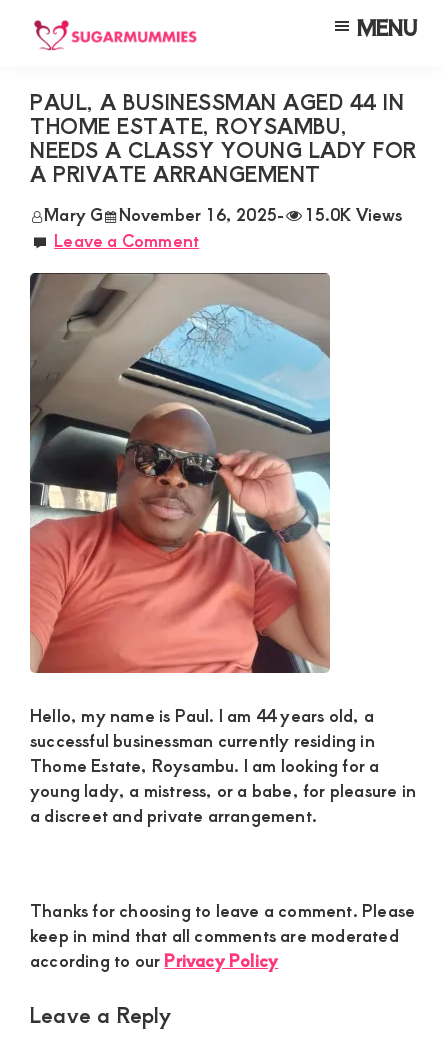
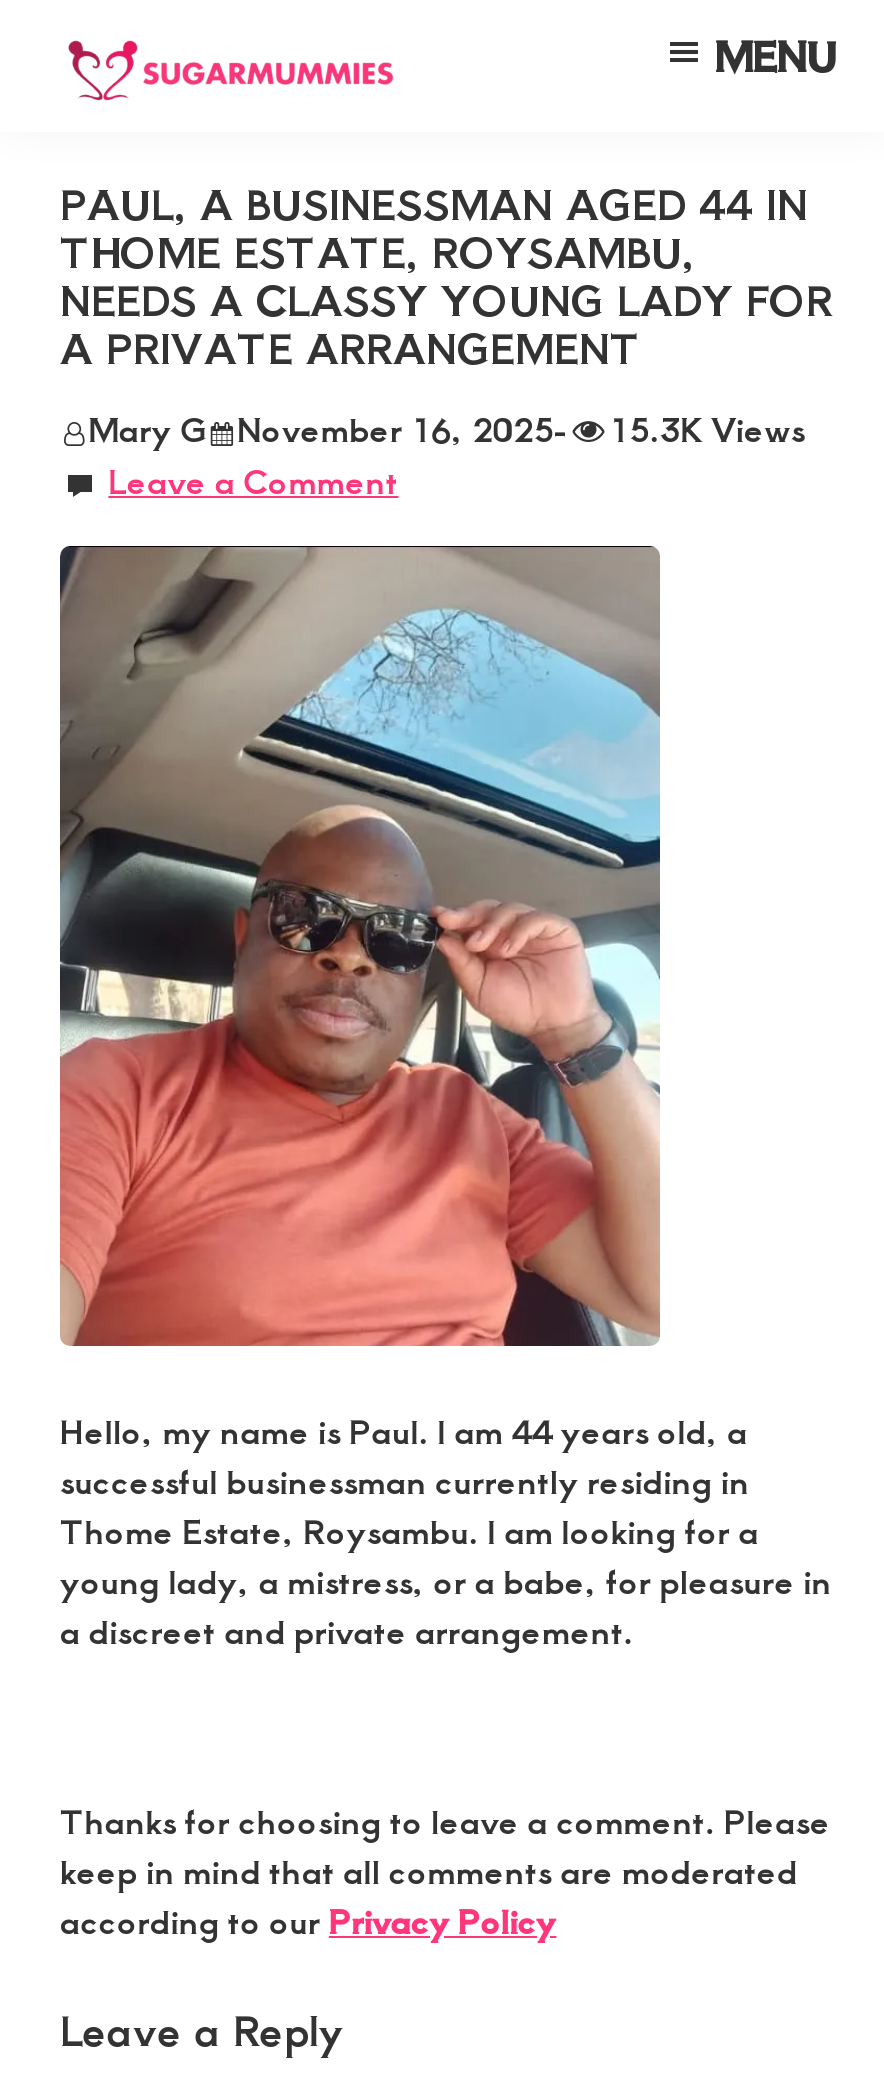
- 15.0K Views
+ 15.3K Views
